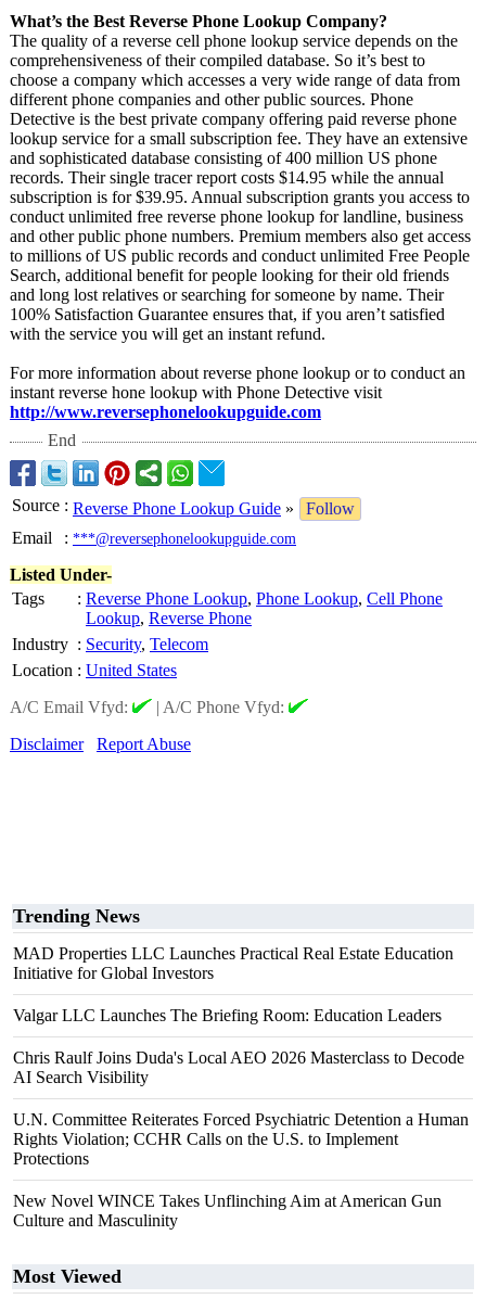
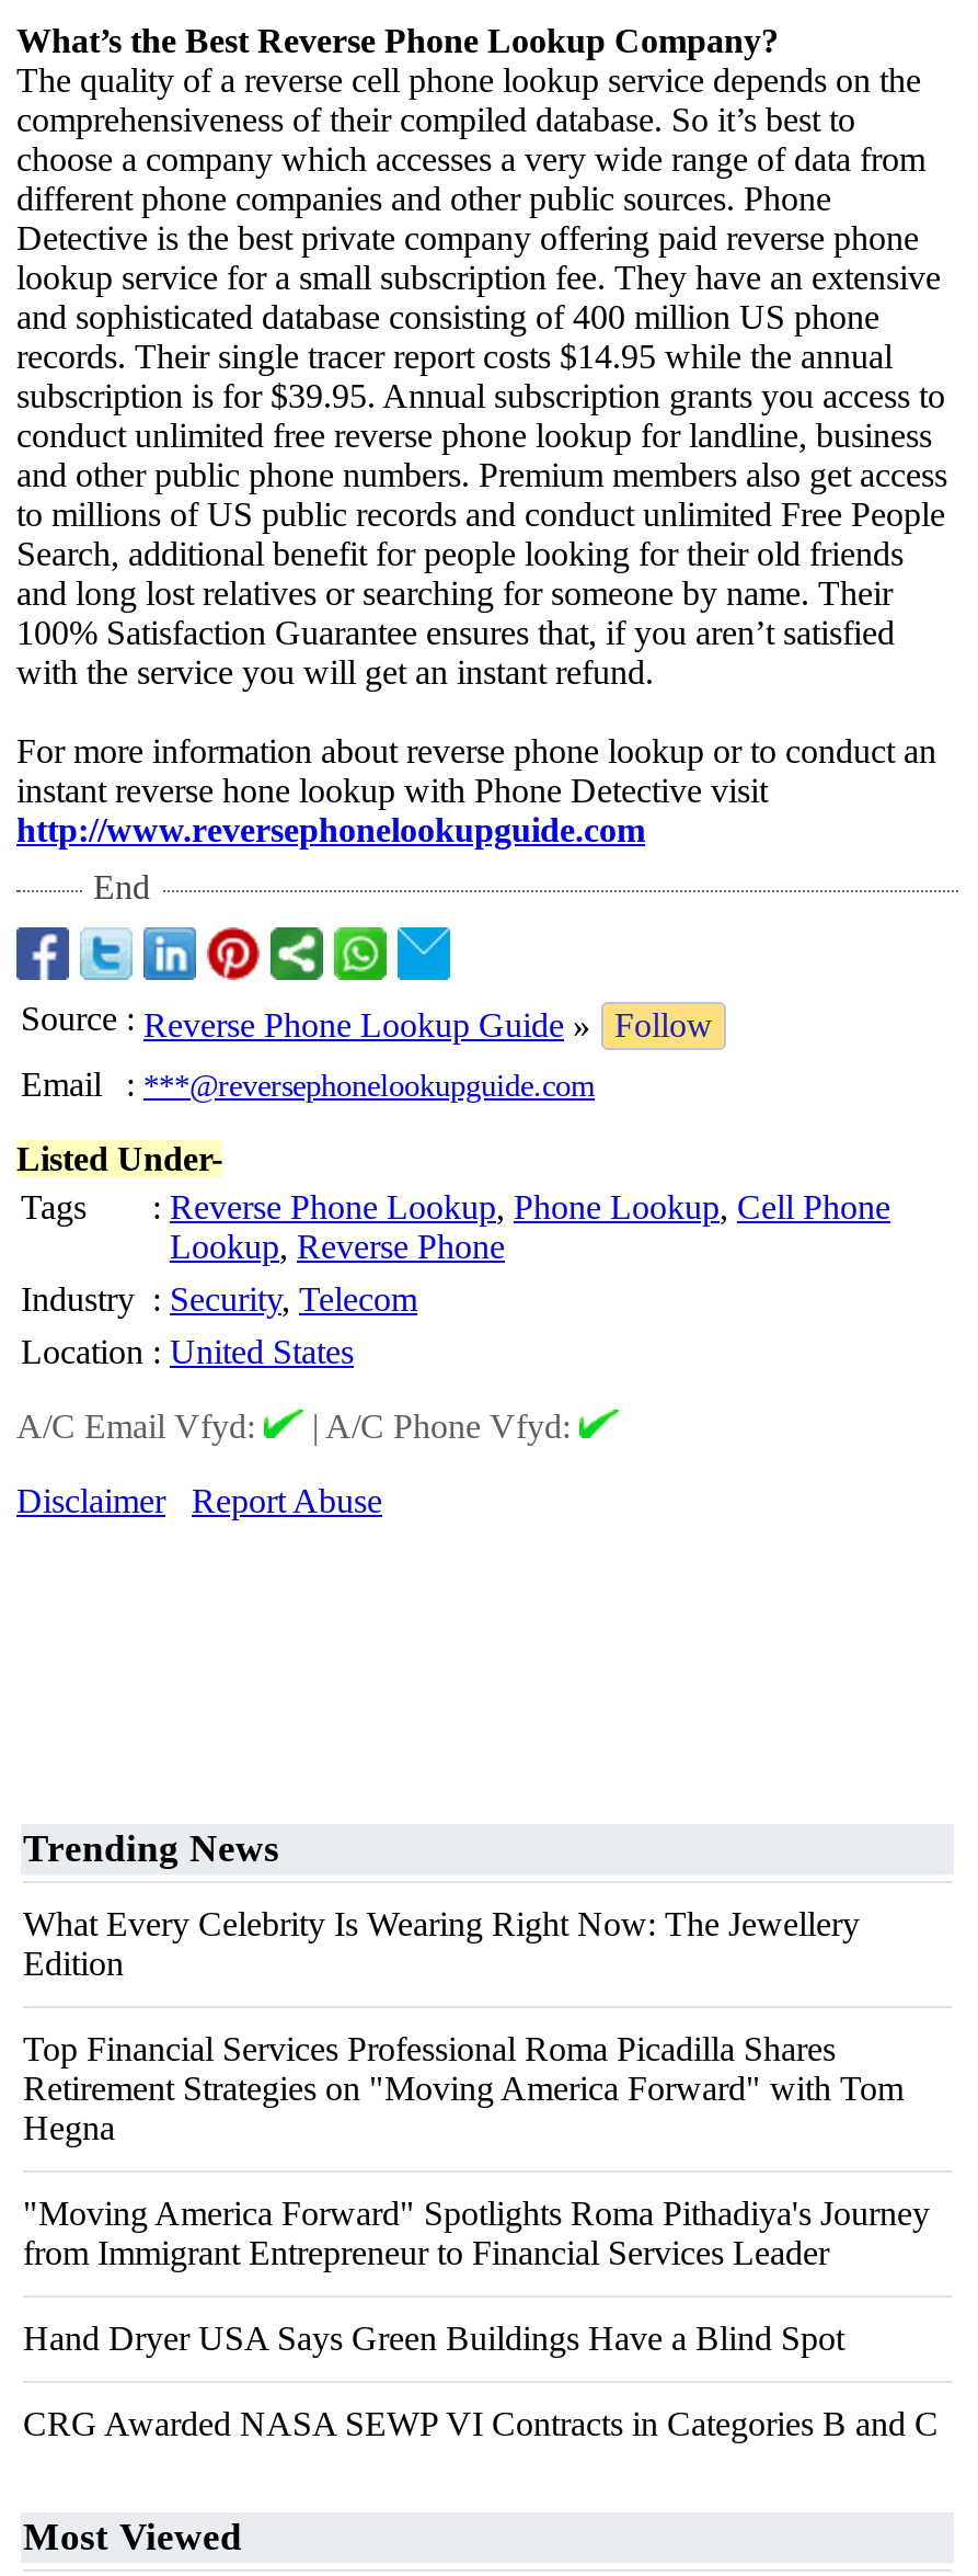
- MAD Properties LLC Launches Practical Real Estate Education
- Initiative for Global Investors
+ What Every Celebrity Is Wearing Right Now: The Jewellery
+ Edition

- Valgar LLC Launches The Briefing Room: Education Leaders
+ Top Financial Services Professional Roma Picadilla Shares
+ Retirement Strategies on "Moving America Forward" with Tom
+ Hegna

- Chris Raulf Joins Duda's Local AEO 2026 Masterclass to Decode
- AI Search Visibility
+ "Moving America Forward" Spotlights Roma Pithadiya's Journey
+ from Immigrant Entrepreneur to Financial Services Leader

- U.N. Committee Reiterates Forced Psychiatric Detention a Human
- Rights Violation; CCHR Calls on the U.S. to Implement
- Protections
+ Hand Dryer USA Says Green Buildings Have a Blind Spot

- New Novel WINCE Takes Unflinching Aim at American Gun
- Culture and Masculinity
+ CRG Awarded NASA SEWP VI Contracts in Categories B and C
